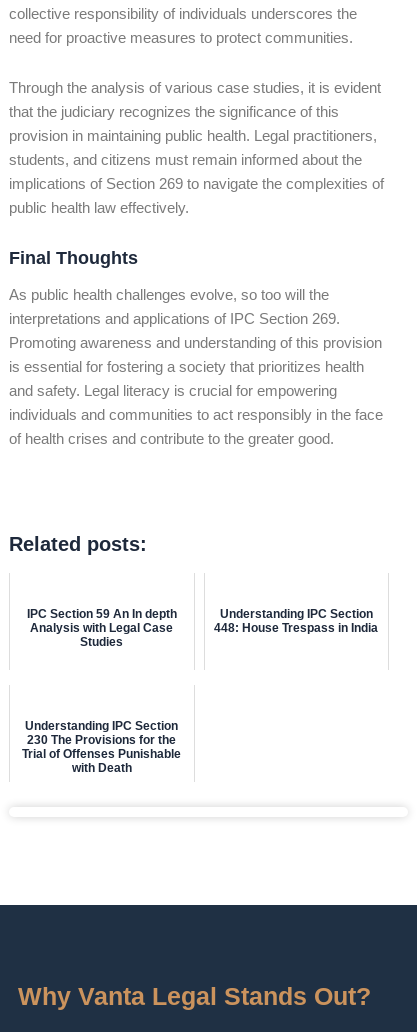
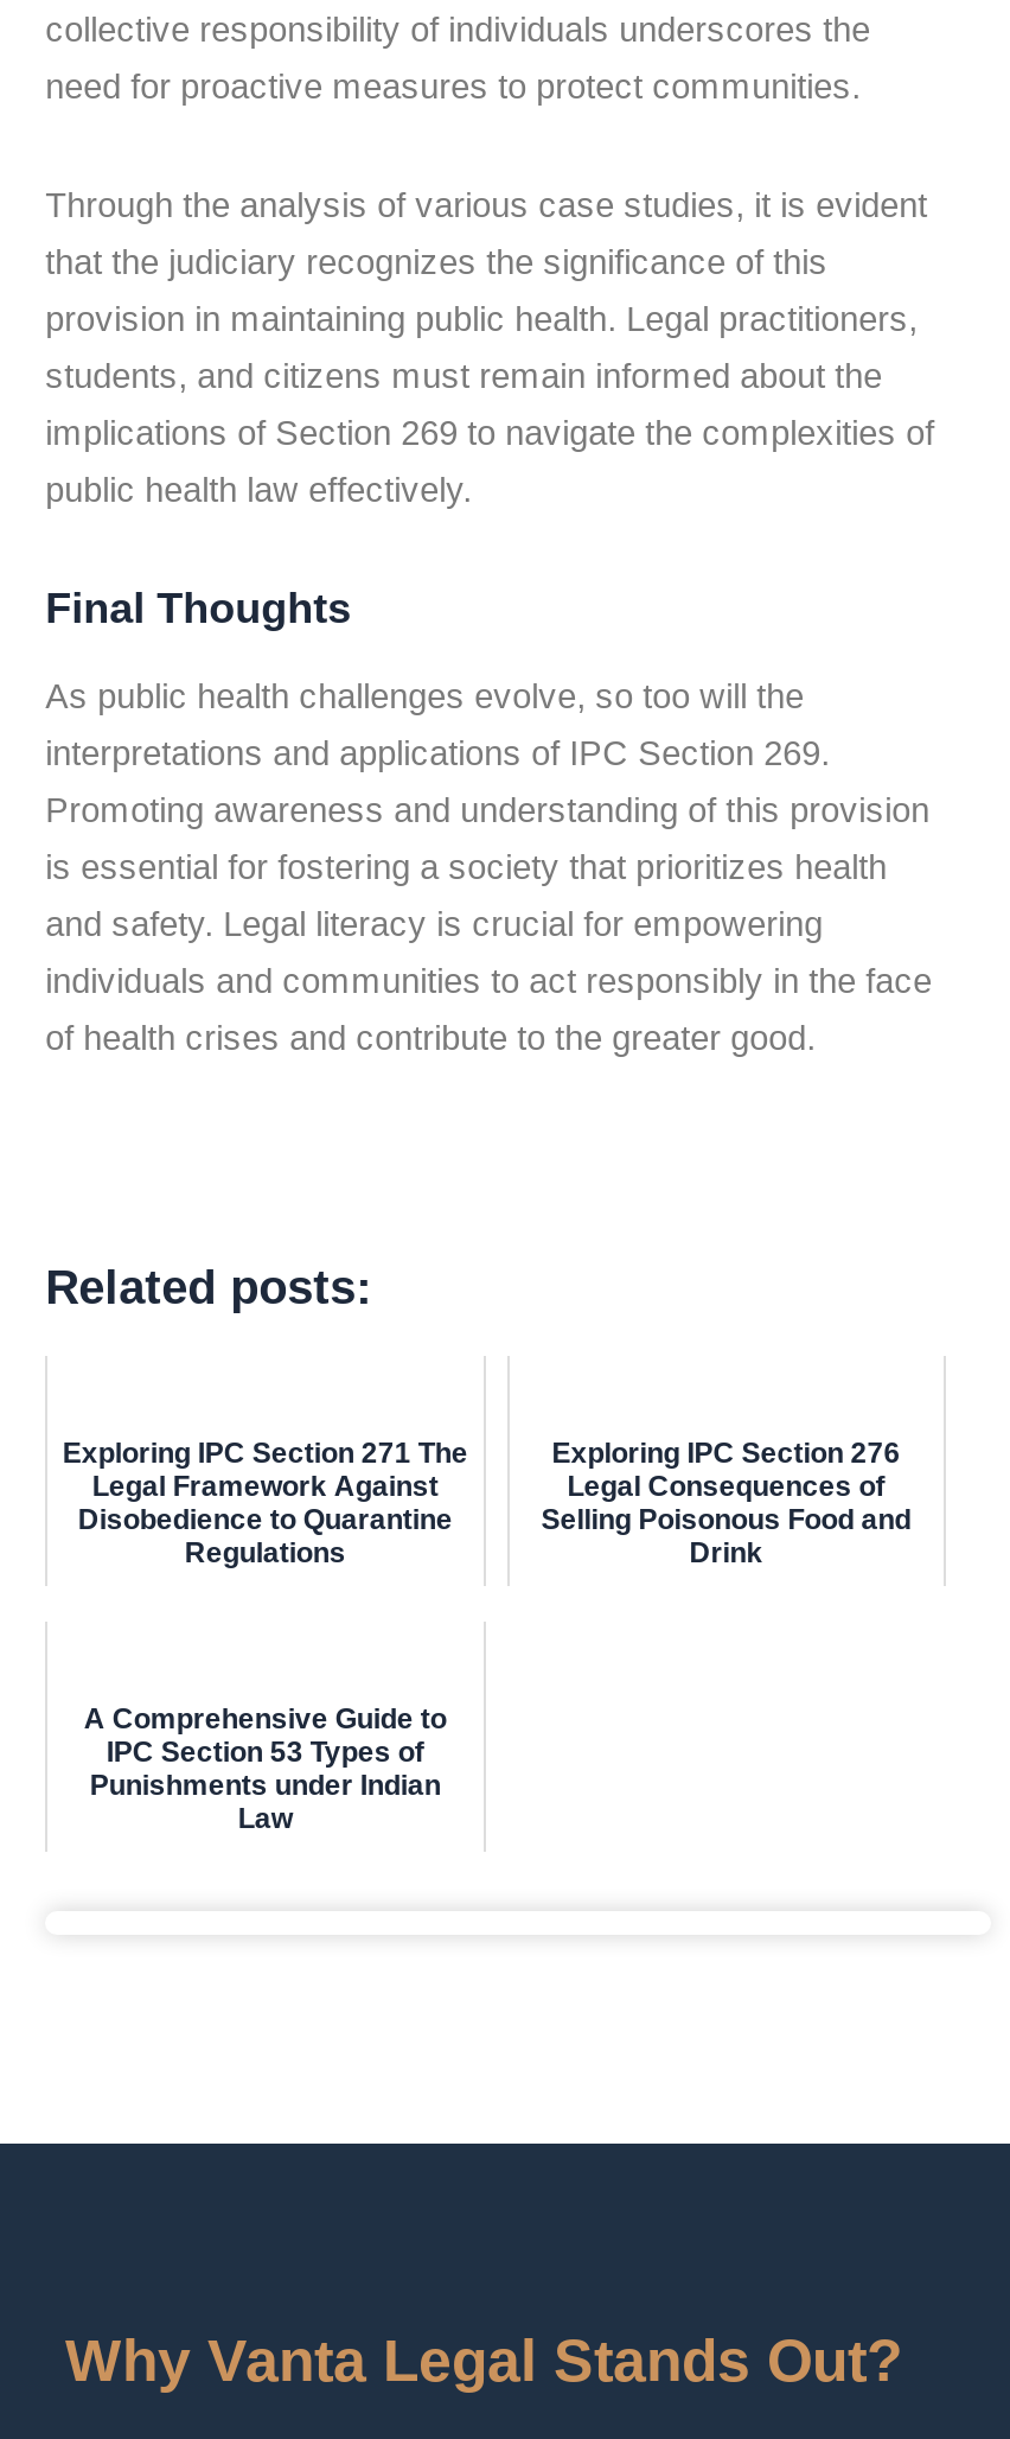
- IPC Section 59 An In depth
- Analysis with Legal Case
- Studies
+ Exploring IPC Section 271 The
+ Legal Framework Against
+ Disobedience to Quarantine
+ Regulations

- Understanding IPC Section
- 448: House Trespass in India
+ Exploring IPC Section 276
+ Legal Consequences of
+ Selling Poisonous Food and
+ Drink

- Understanding IPC Section
- 230 The Provisions for the
- Trial of Offenses Punishable
- with Death
+ A Comprehensive Guide to
+ IPC Section 53 Types of
+ Punishments under Indian
+ Law
